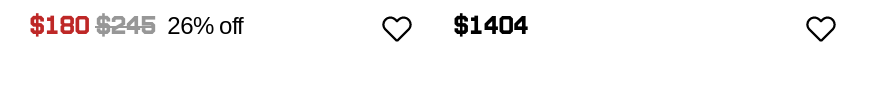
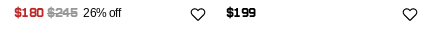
- $1404
+ $199
